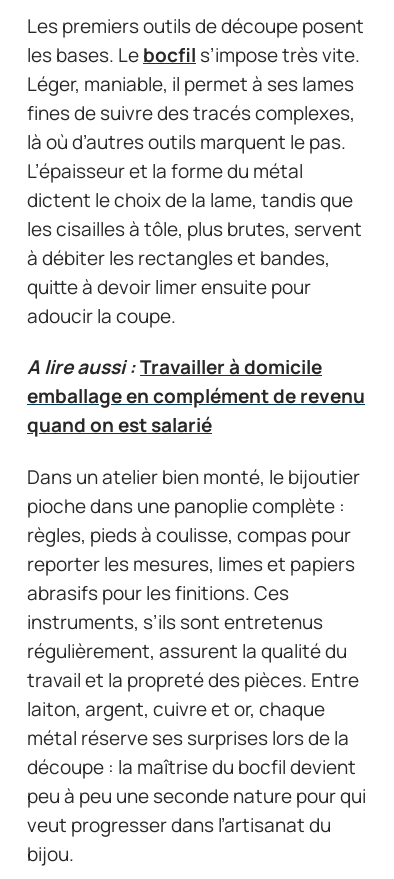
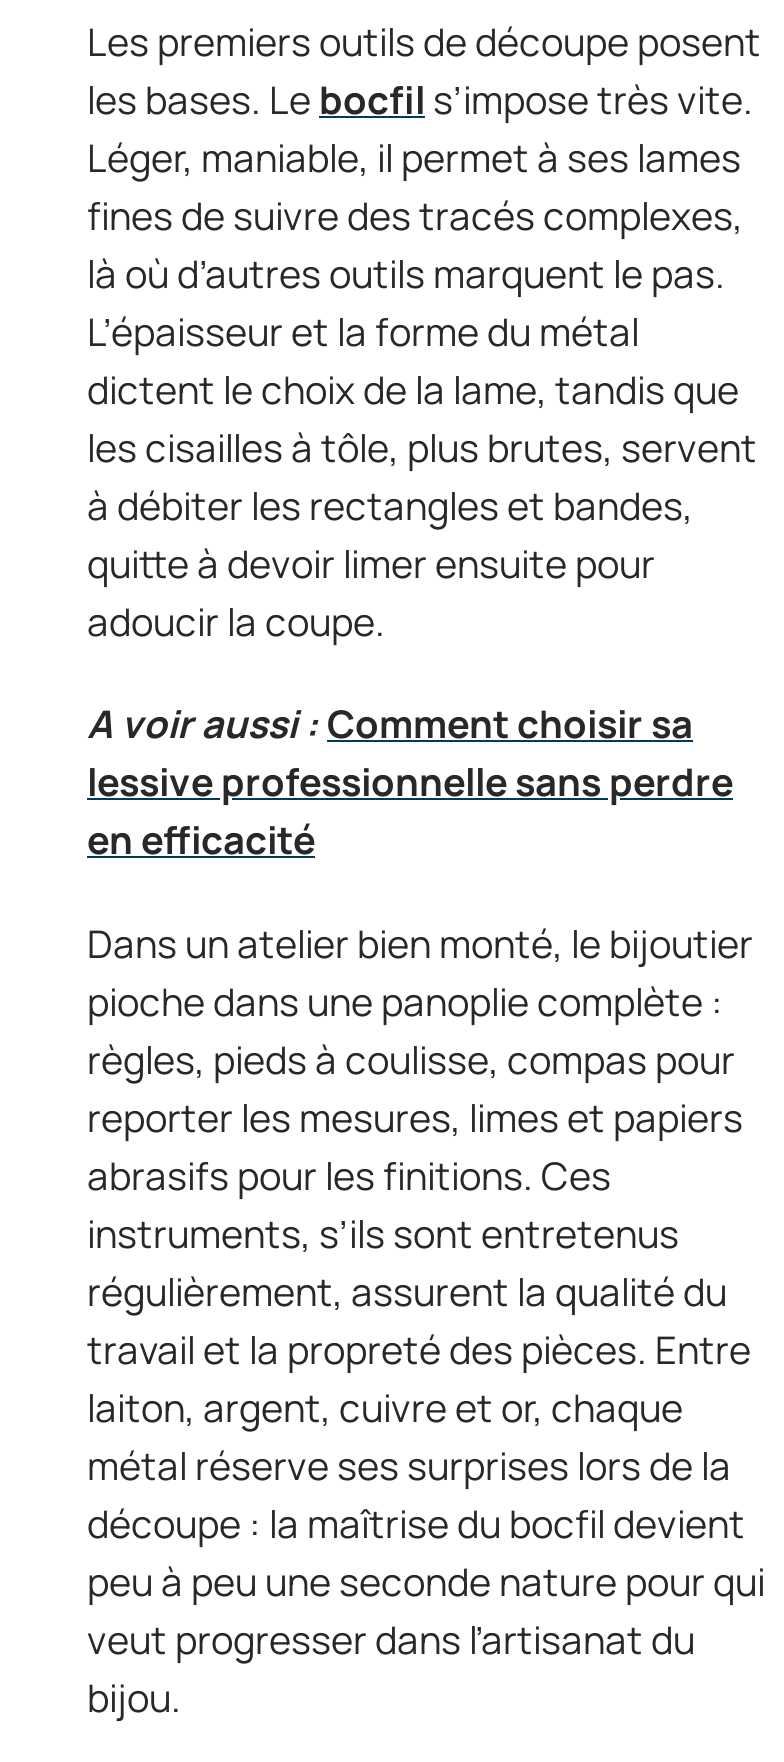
- A lire aussi : Travailler à domicile
- emballage en complément de revenu
- quand on est salarié
+ A voir aussi : Comment choisir sa
+ lessive professionnelle sans perdre
+ en efficacité
